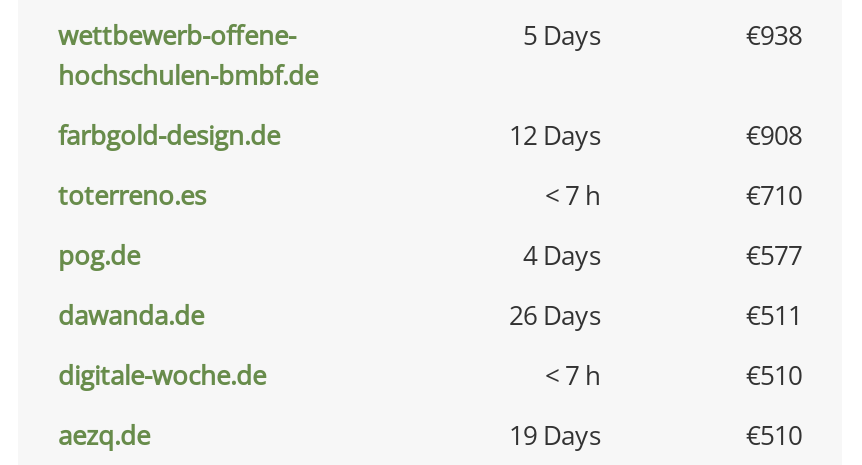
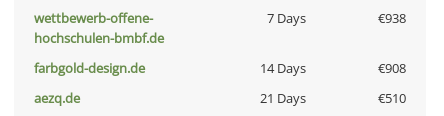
- 5 Days
+ 7 Days

- 12 Days
+ 14 Days

- toterreno.es
- < 7 h
- €710
- pog.de
- 4 Days
- €577
- dawanda.de
- 26 Days
- €511
- digitale-woche.de
- < 7 h
- €510

- 19 Days
+ 21 Days
